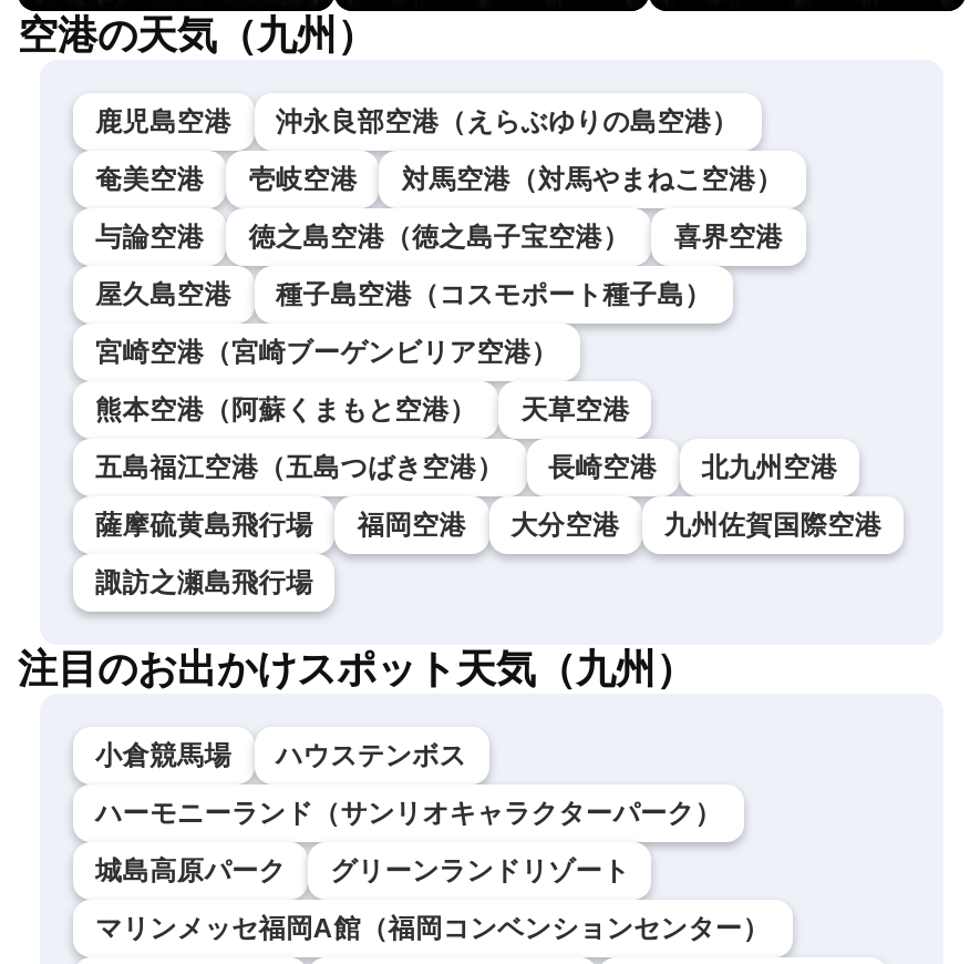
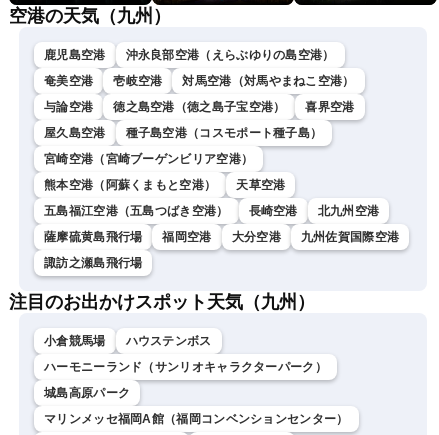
- グリーンランドリゾート
